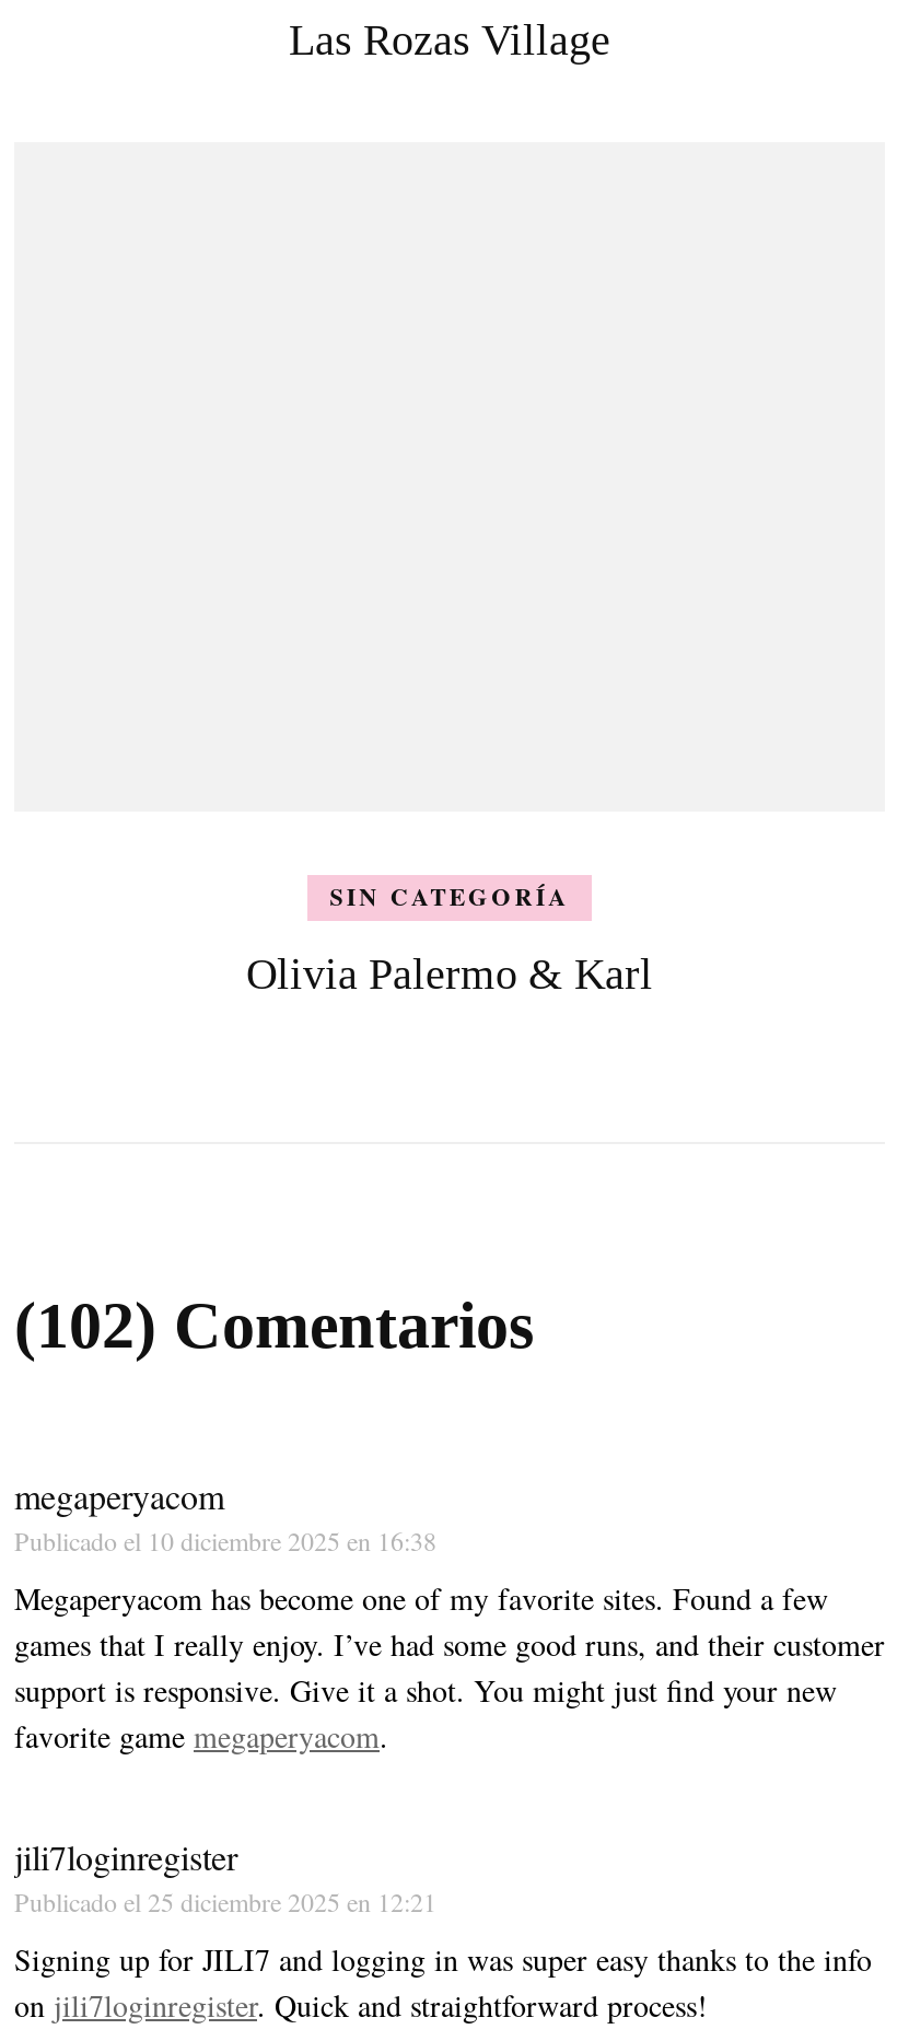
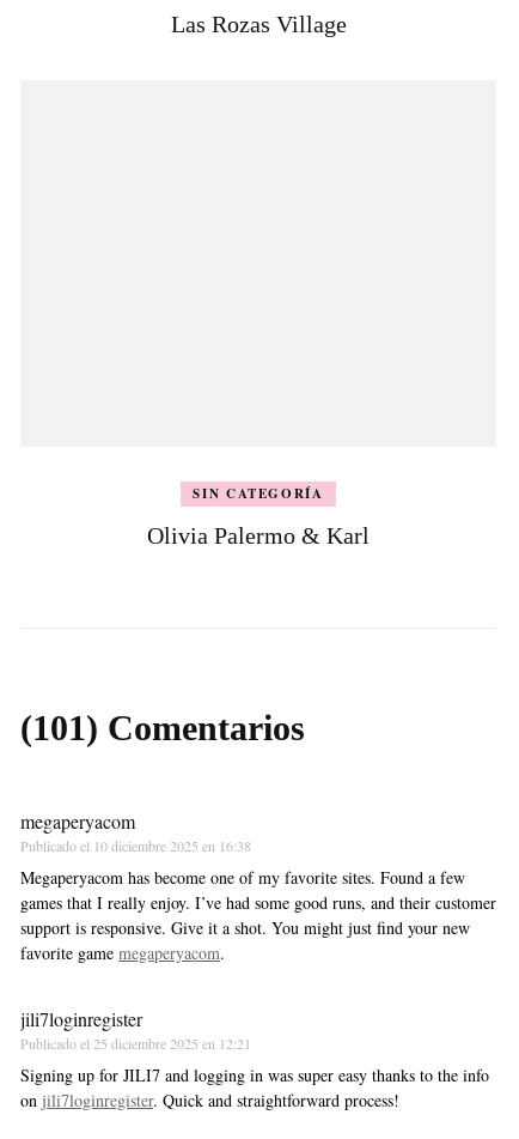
- (102) Comentarios
+ (101) Comentarios
